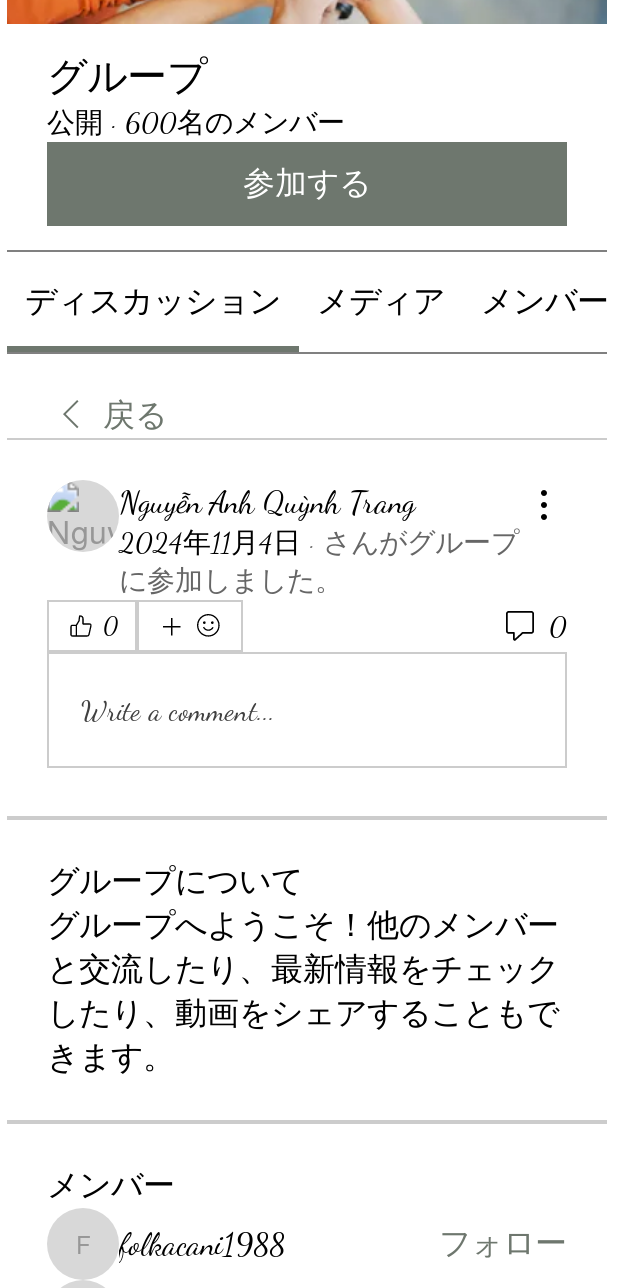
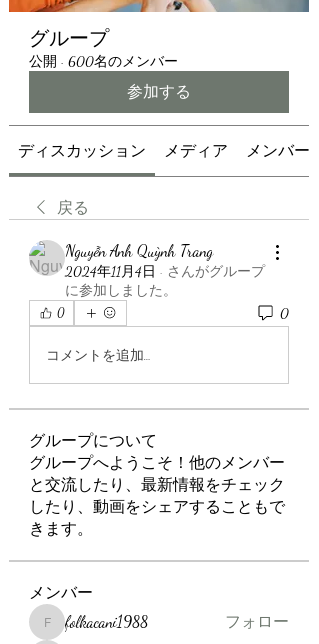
- Write a comment...
+ コメントを追加…
